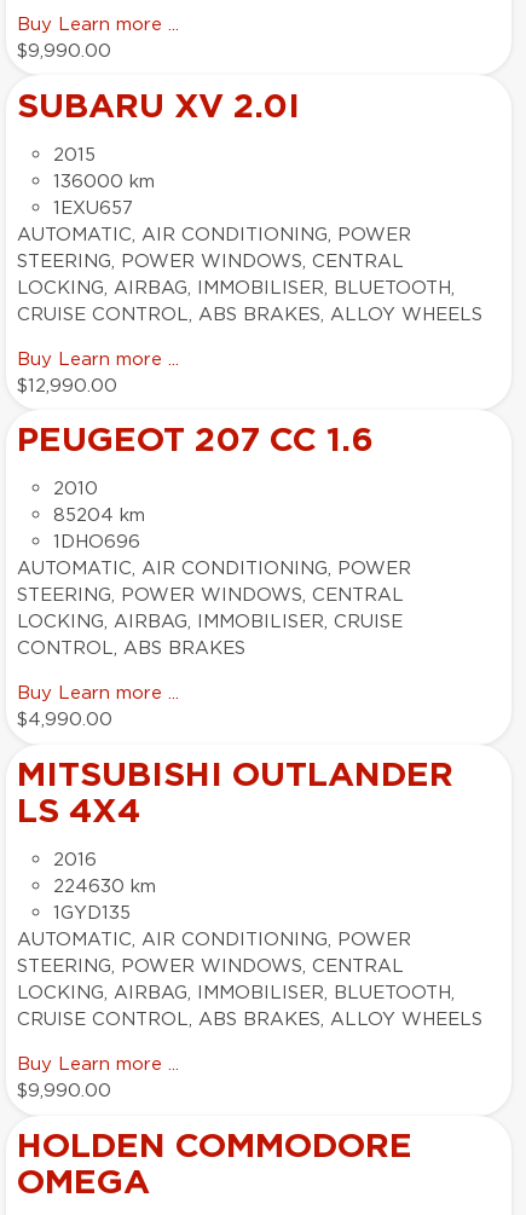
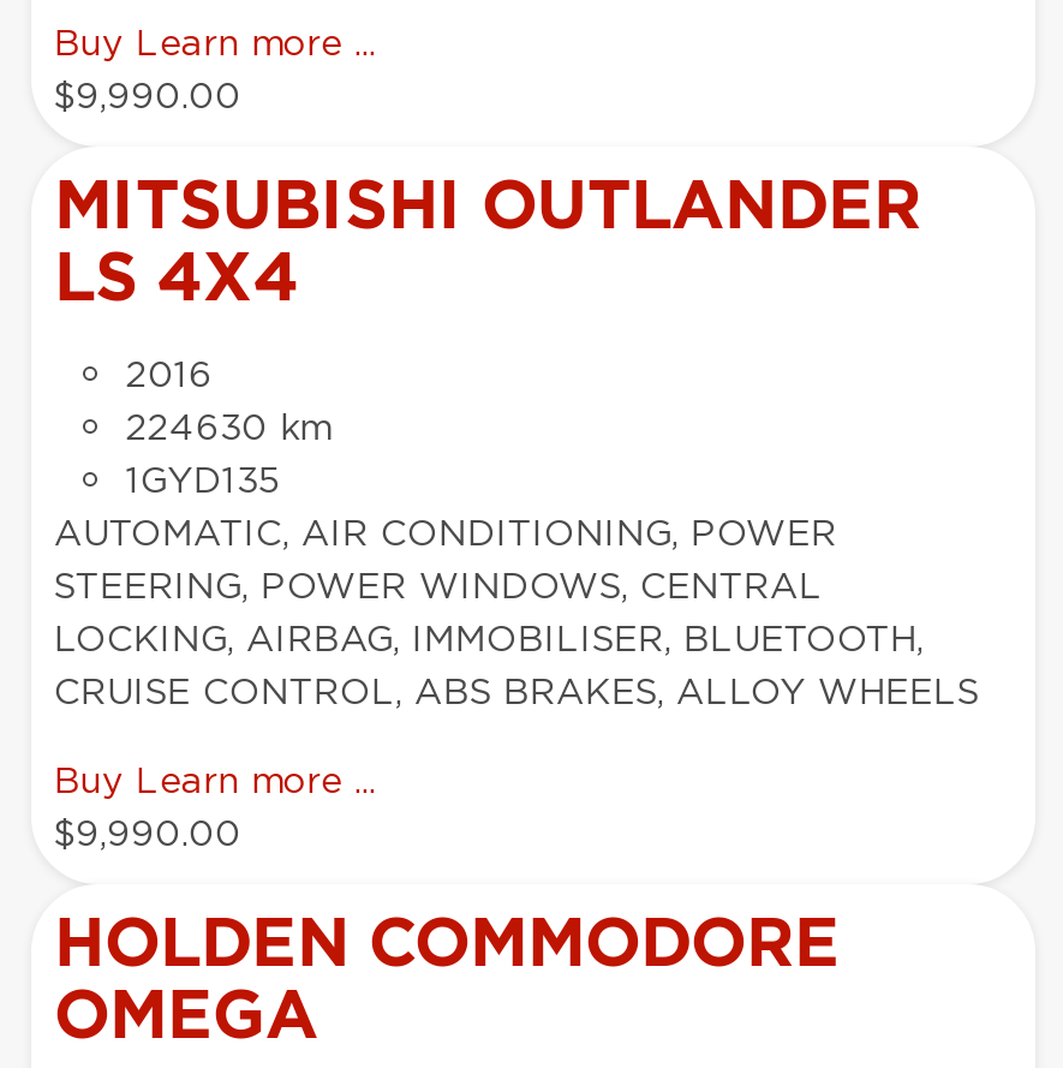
- SUBARU XV 2.0I
- 2015
- 136000 km
- 1EXU657
- AUTOMATIC, AIR CONDITIONING, POWER
- STEERING, POWER WINDOWS, CENTRAL
- LOCKING, AIRBAG, IMMOBILISER, BLUETOOTH,
- CRUISE CONTROL, ABS BRAKES, ALLOY WHEELS
- Buy Learn more ...
- $12,990.00
- PEUGEOT 207 CC 1.6
- 2010
- 85204 km
- 1DHO696
- AUTOMATIC, AIR CONDITIONING, POWER
- STEERING, POWER WINDOWS, CENTRAL
- LOCKING, AIRBAG, IMMOBILISER, CRUISE
- CONTROL, ABS BRAKES
- Buy Learn more ...
- $4,990.00
